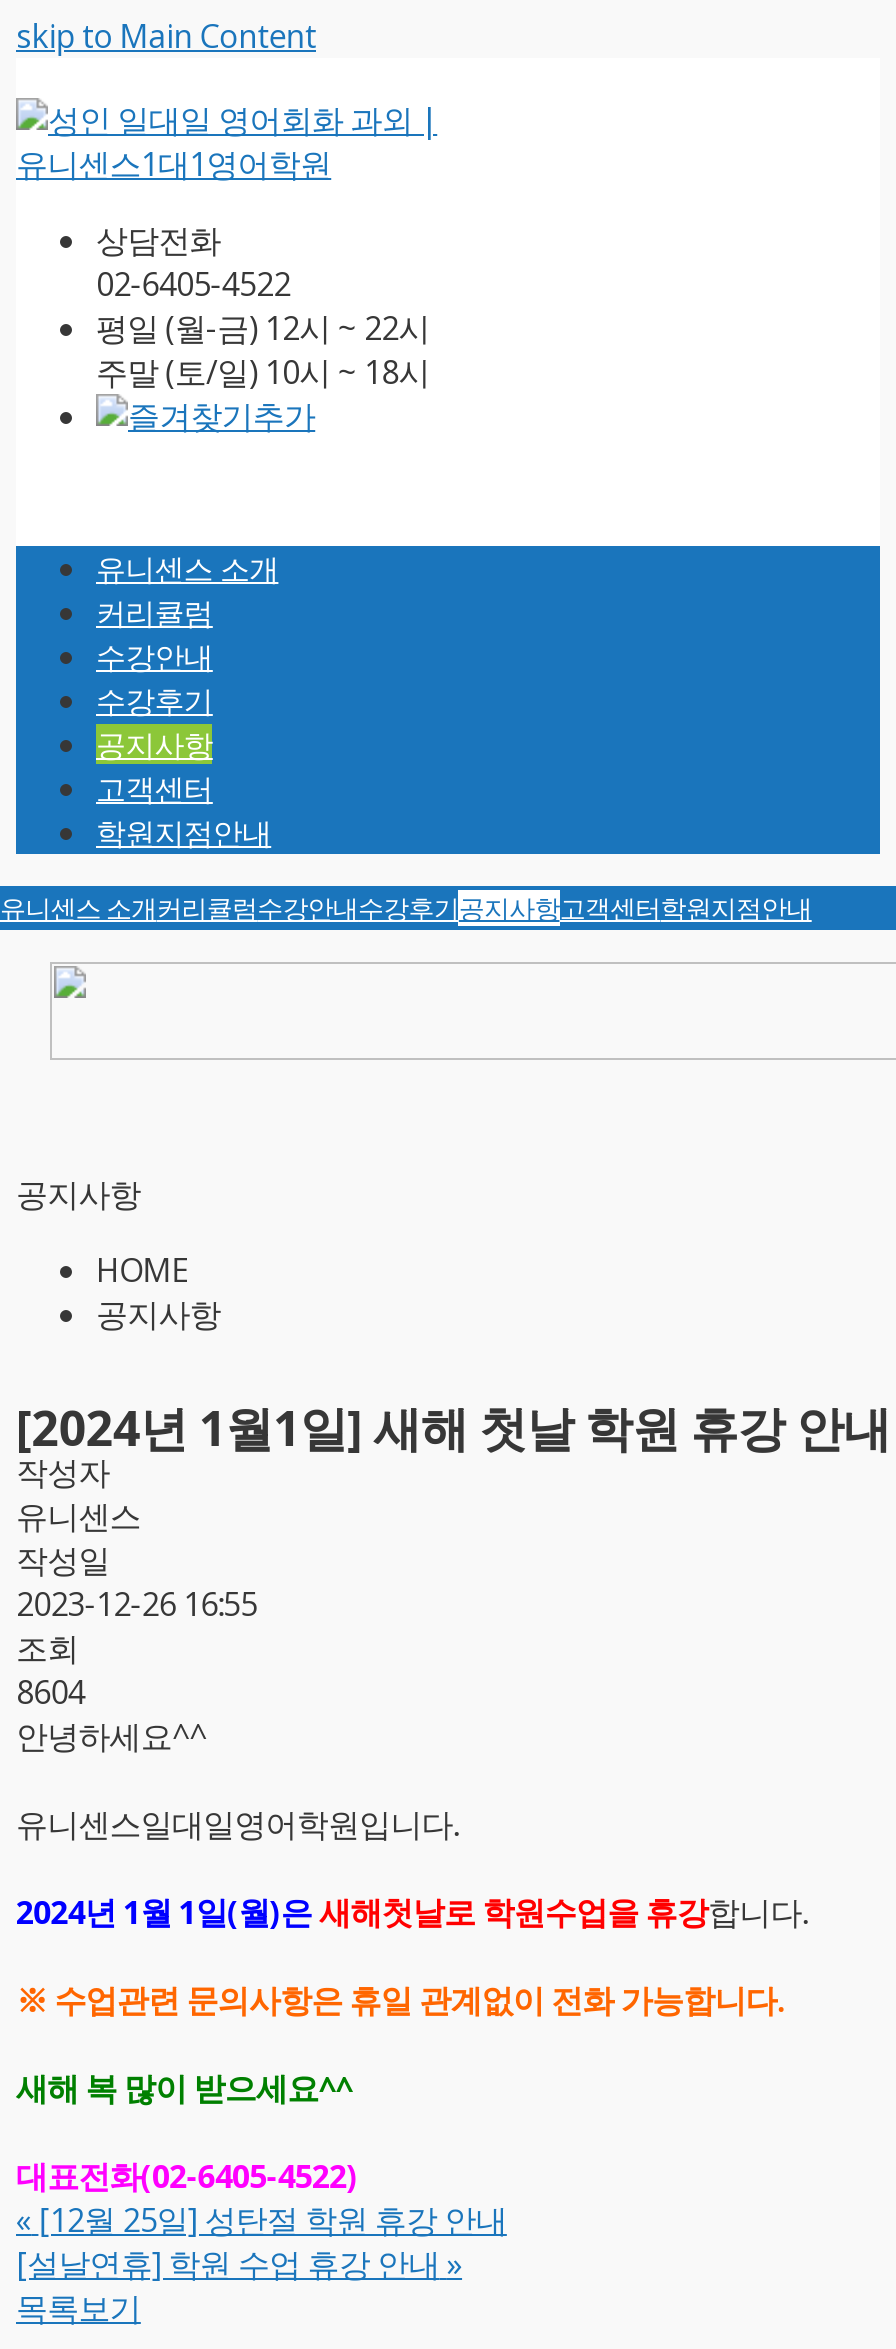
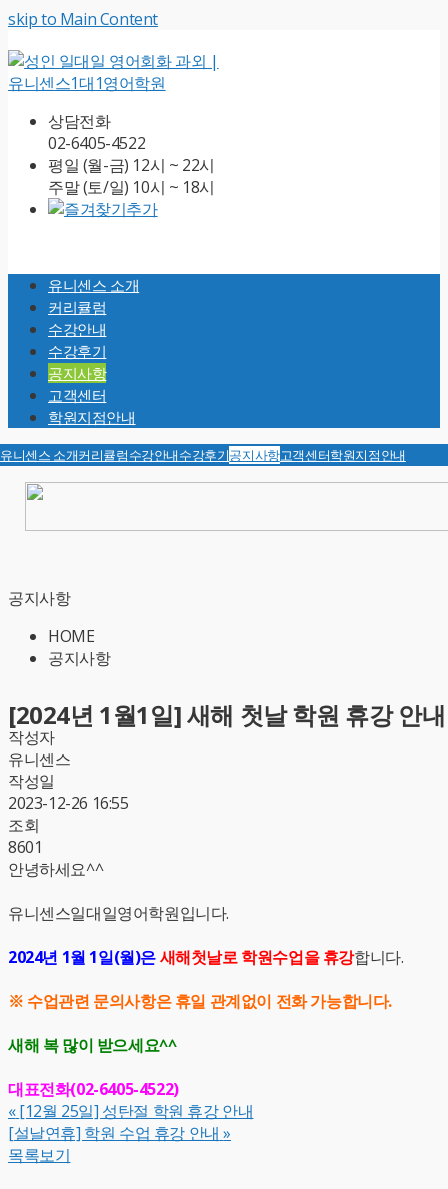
- 8604
+ 8601
